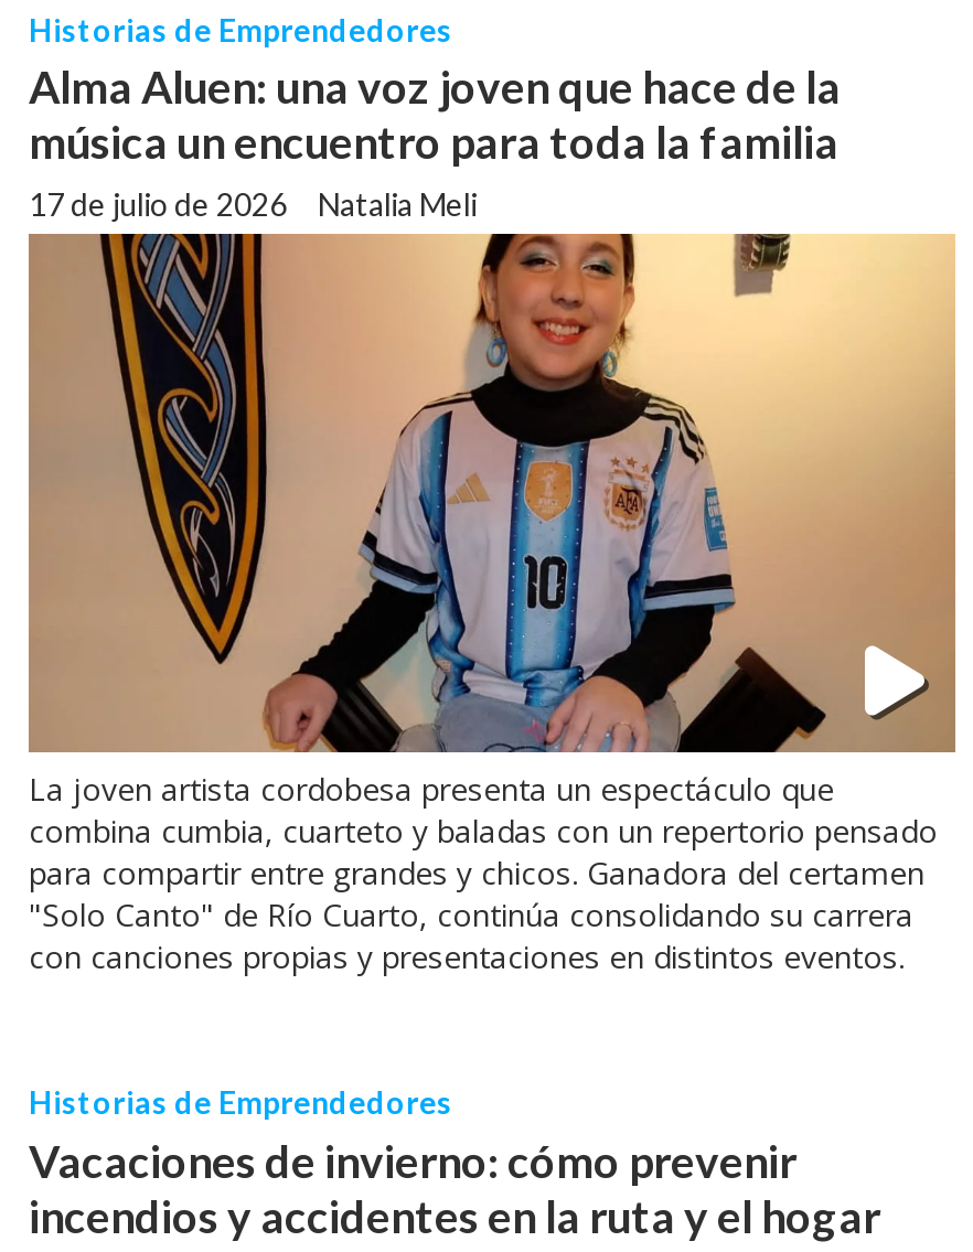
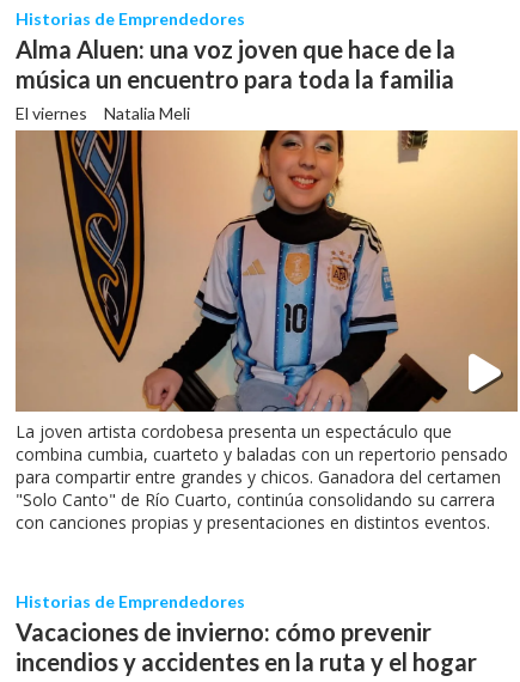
- 17 de julio de 2026
+ El viernes
